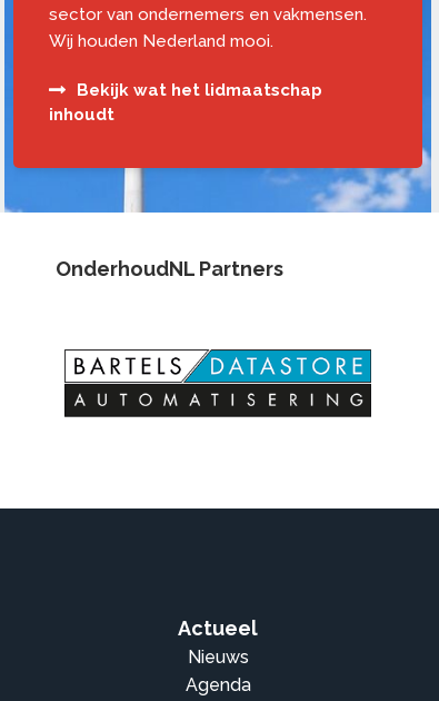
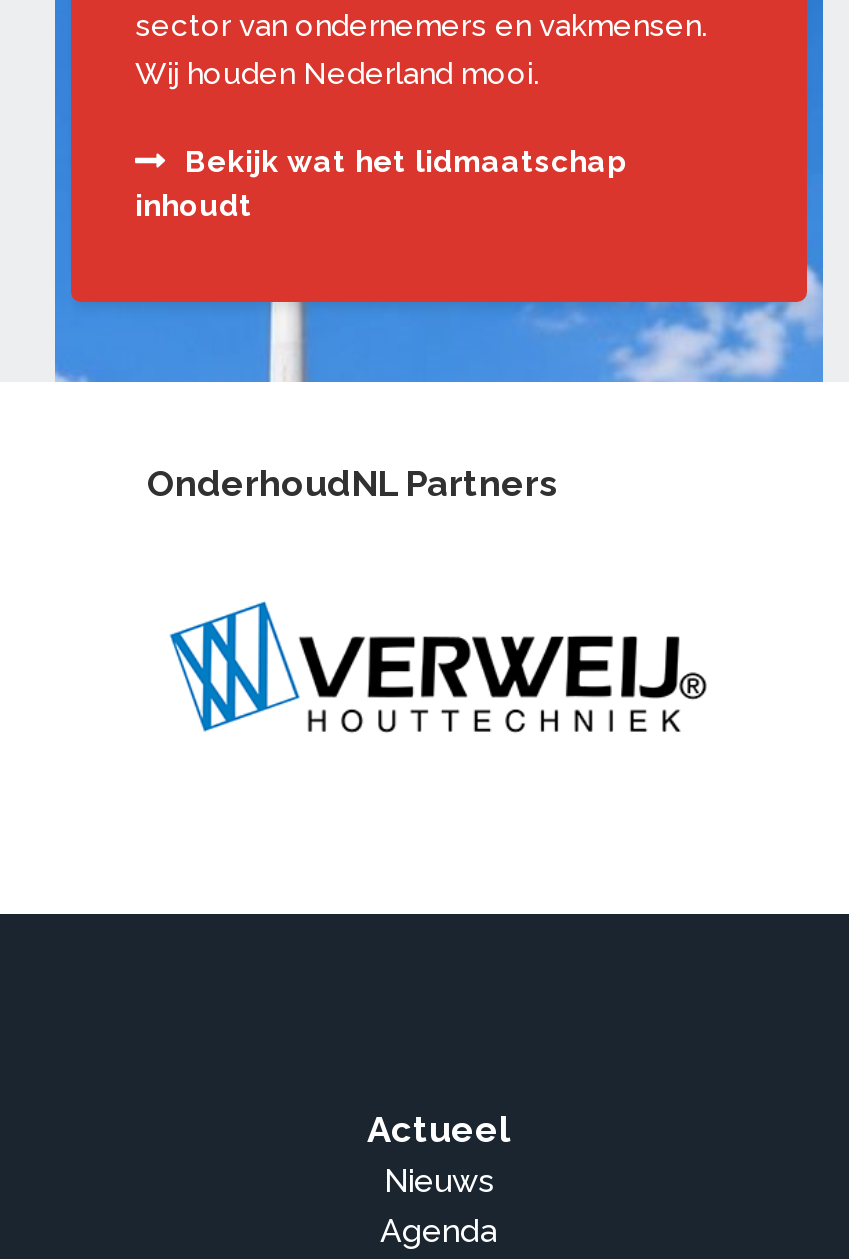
- [image]
+ [image]
